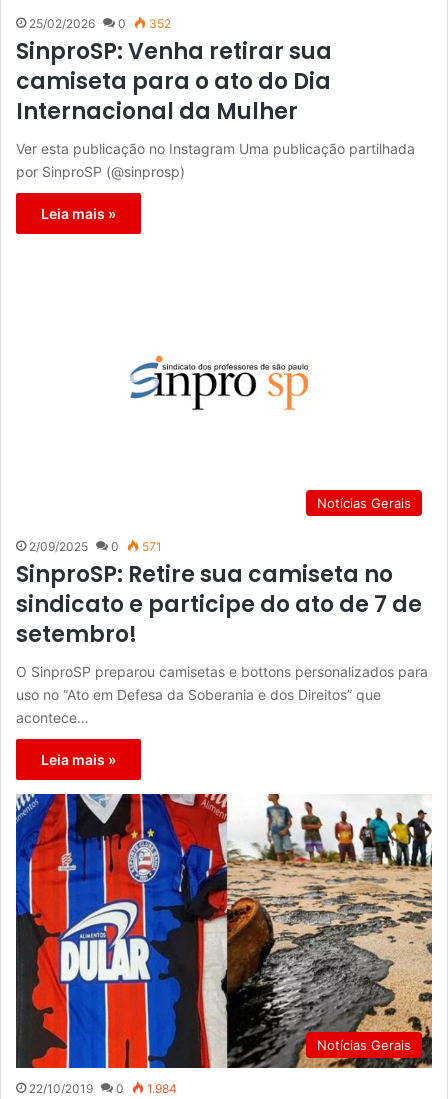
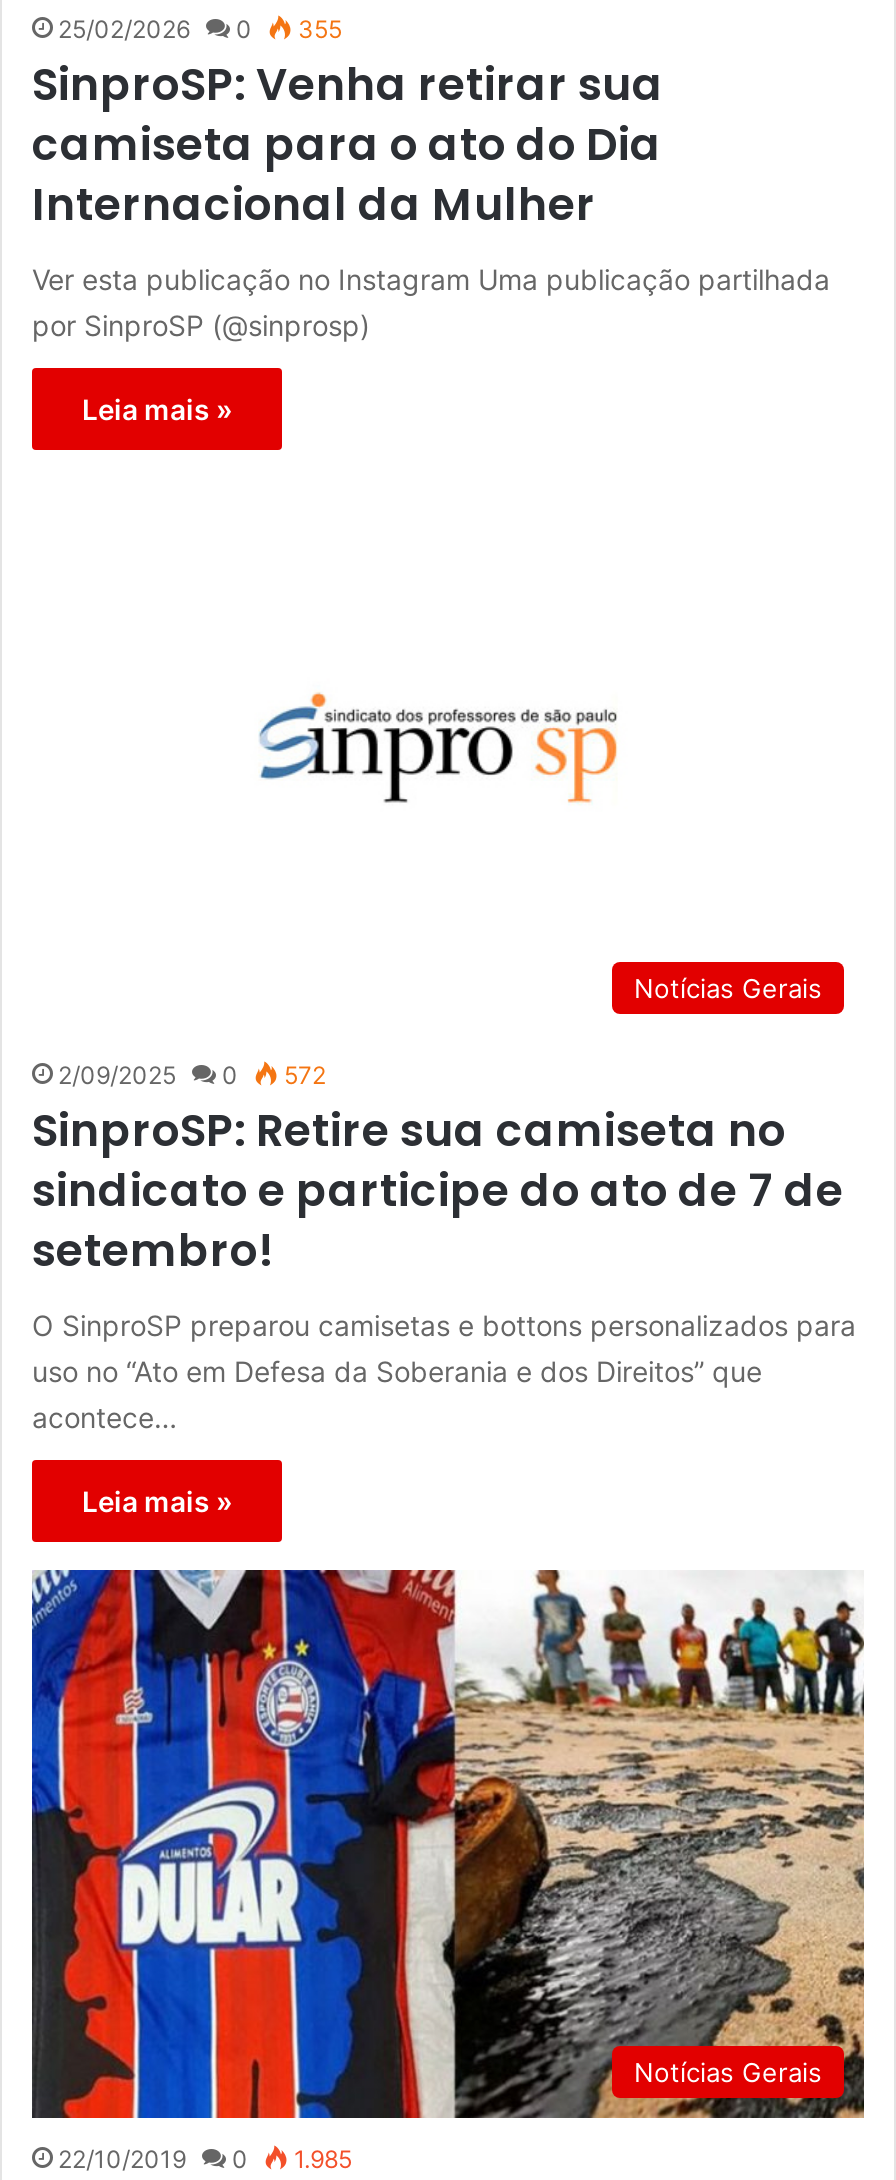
- 25/02/2026 0 352
+ 25/02/2026 0 355

- 2/09/2025 0 571
+ 2/09/2025 0 572

- 22/10/2019 0 1.984
+ 22/10/2019 0 1.985
